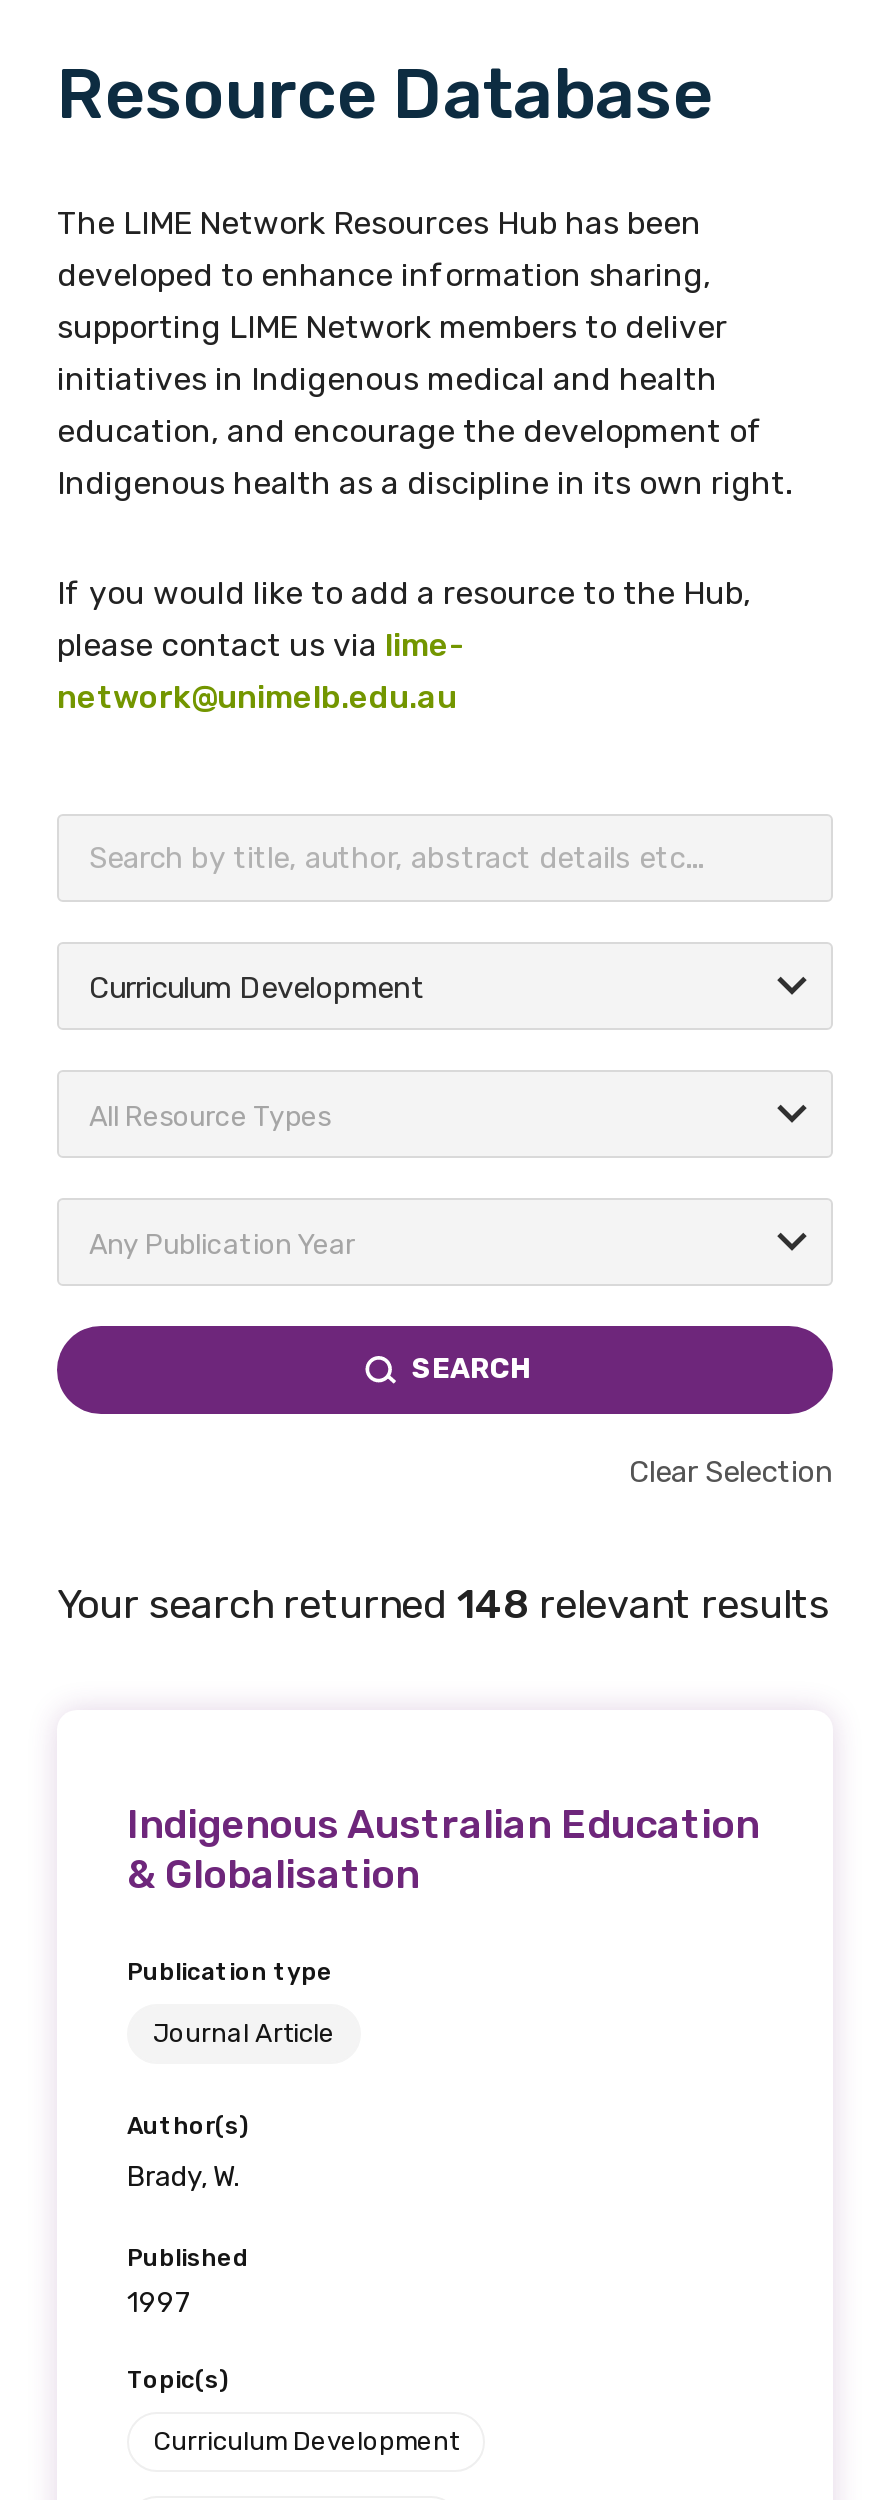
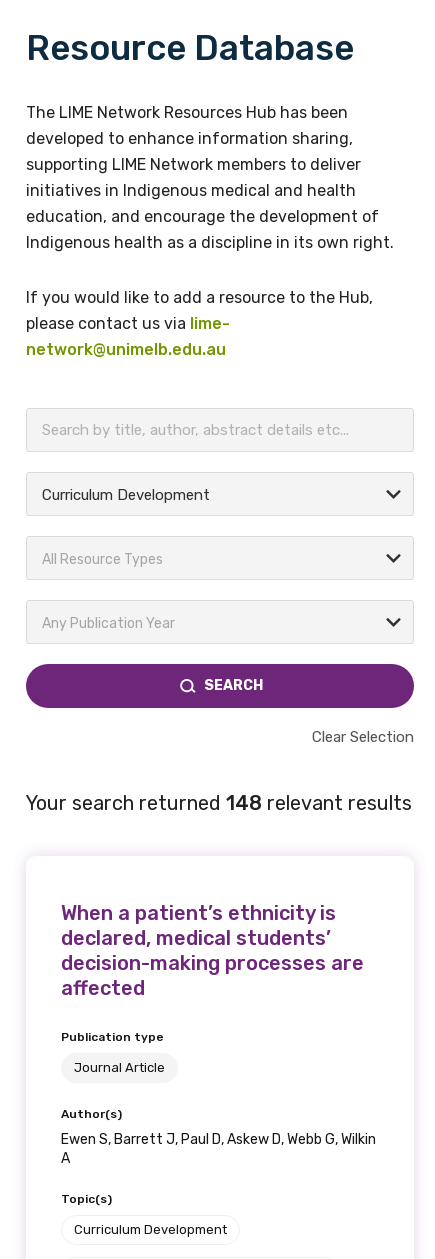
- Indigenous Australian Education
- & Globalisation
+ When a patient’s ethnicity is
+ declared, medical students’
+ decision-making processes are
+ affected

moved down: Publication type | Journal Article | Author(s)

- Brady, W.
- Published
- 1997
+ Ewen S, Barrett J, Paul D, Askew D, Webb G, Wilkin
+ A
